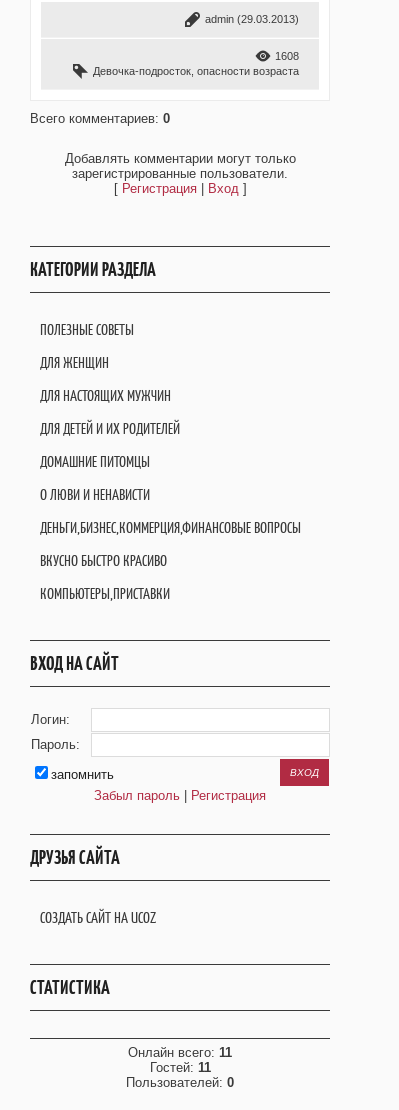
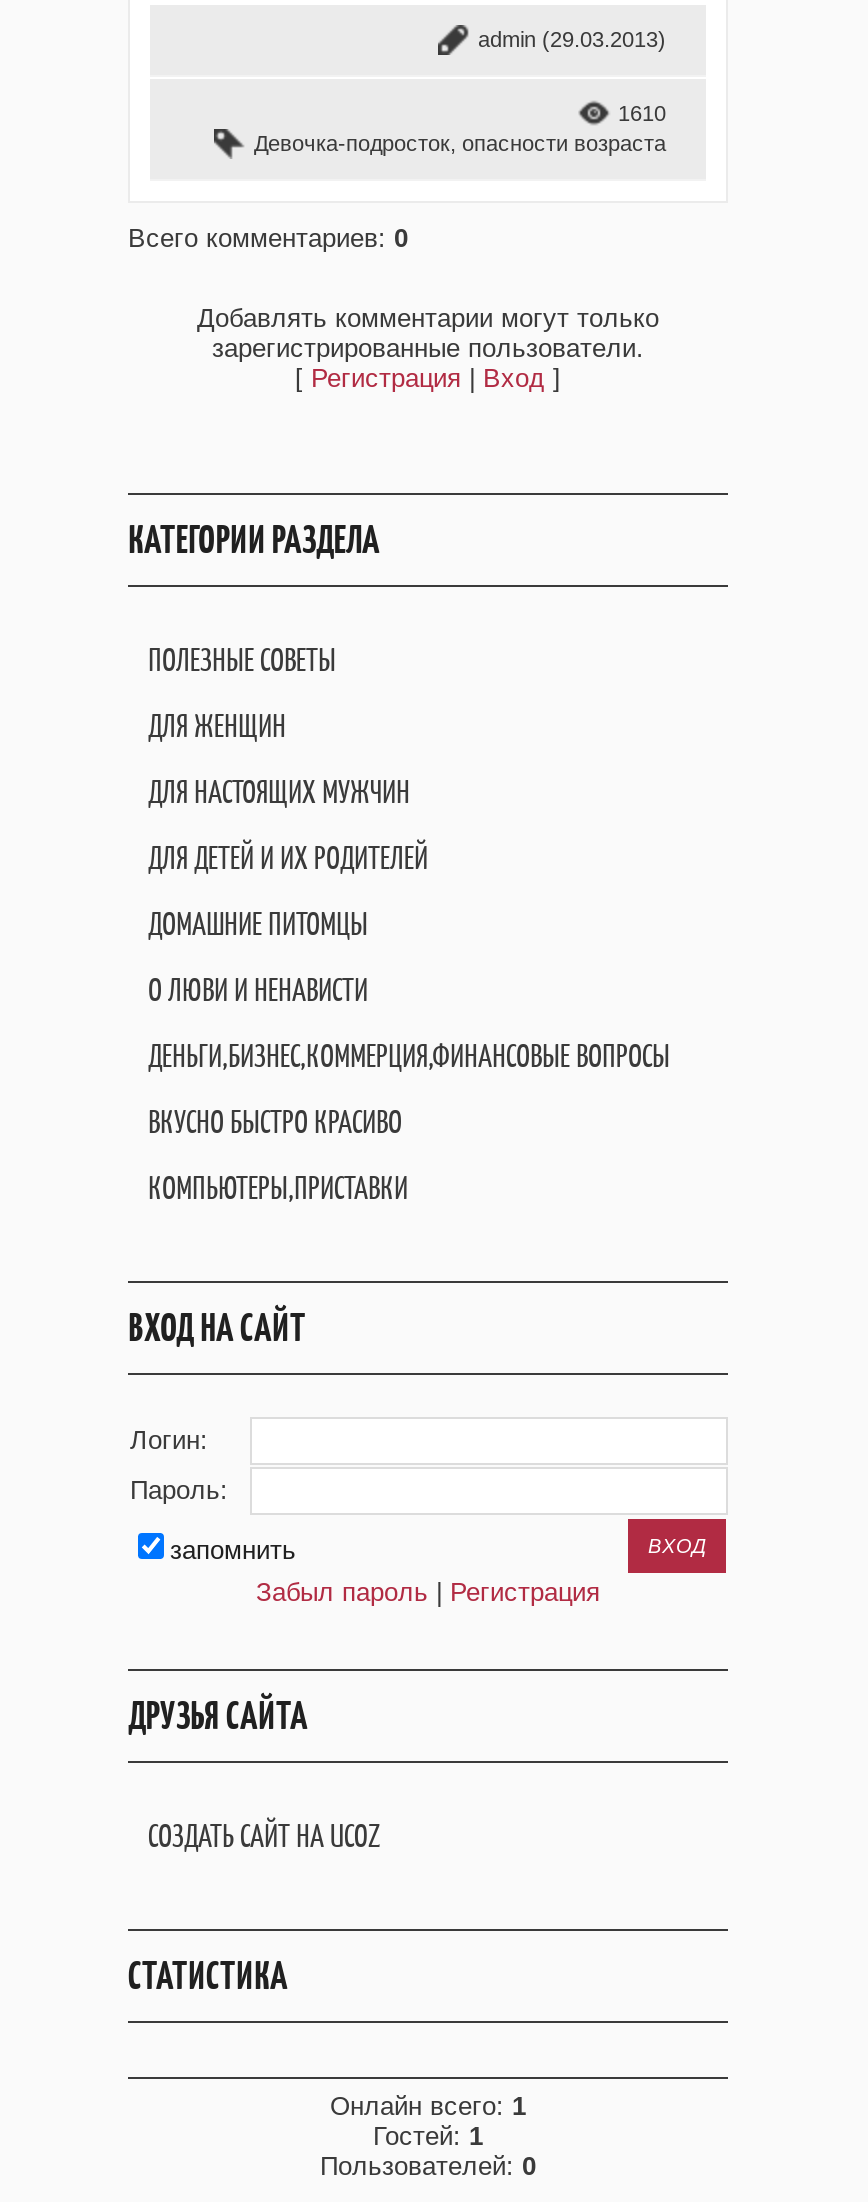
- 1608
+ 1610

- Онлайн всего: 11
+ Онлайн всего: 1

- Гостей: 11
+ Гостей: 1
